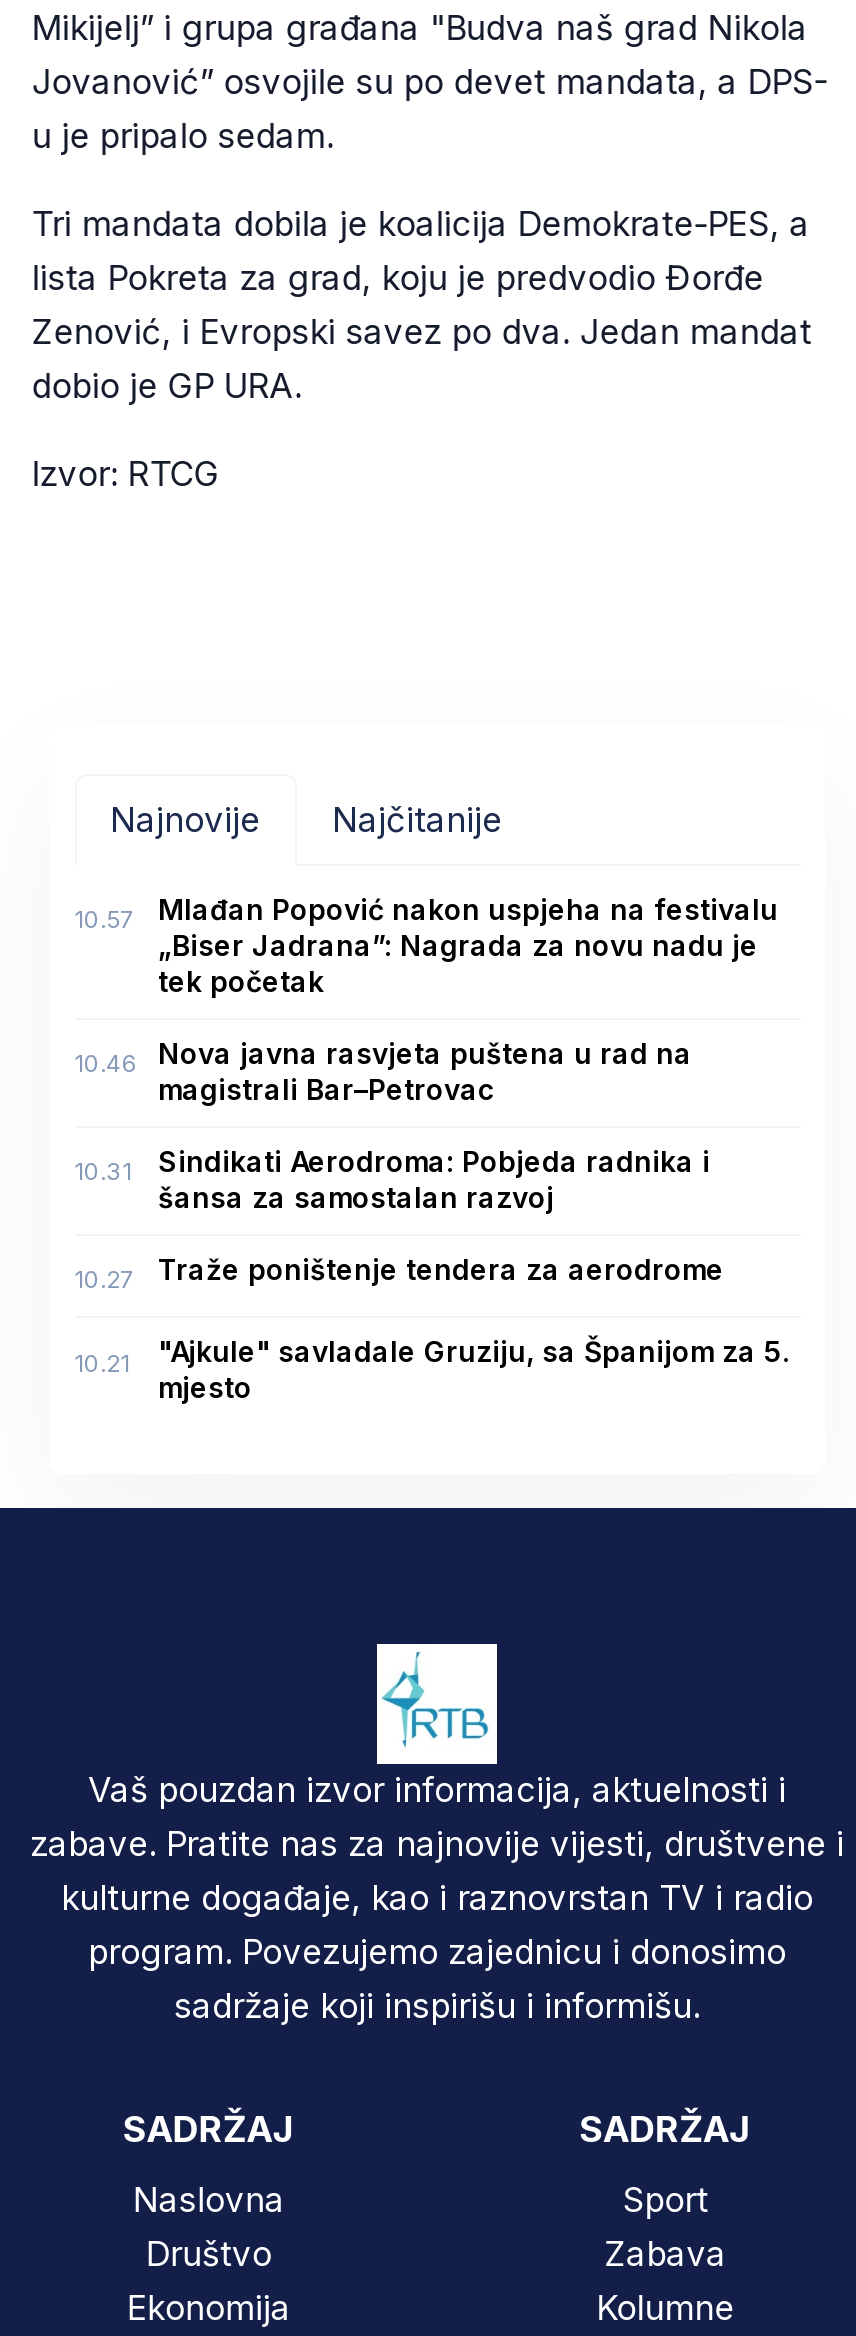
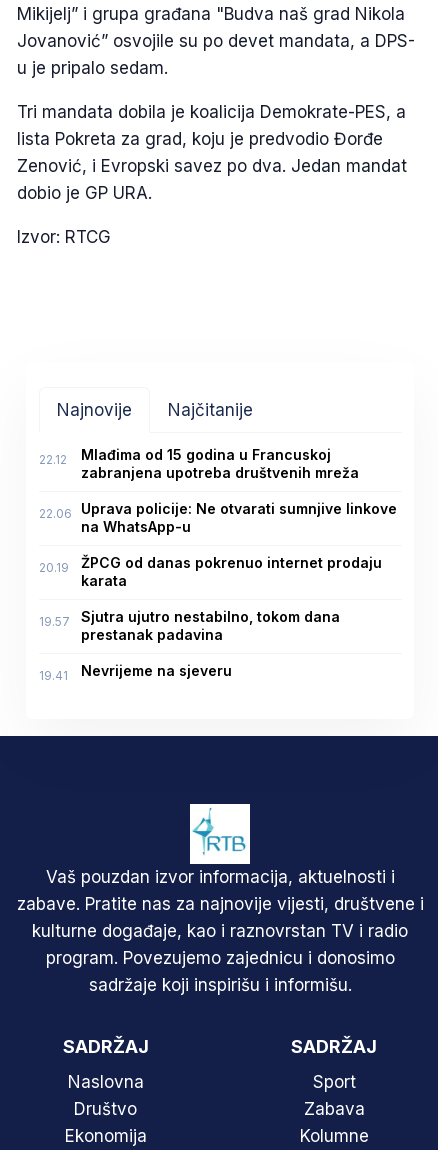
- 10.57
- Mlađan Popović nakon uspjeha na festivalu
- „Biser Jadrana”: Nagrada za novu nadu je
- tek početak
+ 22.12
+ Mlađima od 15 godina u Francuskoj
+ zabranjena upotreba društvenih mreža

- 10.46
- Nova javna rasvjeta puštena u rad na
- magistrali Bar–Petrovac
+ 22.06 Uprava policije: Ne otvarati sumnjive linkove
+ na WhatsApp-u

- 10.31
- Sindikati Aerodroma: Pobjeda radnika i
- šansa za samostalan razvoj
+ 20.19
+ ŽPCG od danas pokrenuo internet prodaju
+ karata

- 10.27
- Traže poništenje tendera za aerodrome
+ 19.57
+ Sjutra ujutro nestabilno, tokom dana
+ prestanak padavina

- 10.21
- "Ajkule" savladale Gruziju, sa Španijom za 5.
- mjesto
+ 19.41
+ Nevrijeme na sjeveru
